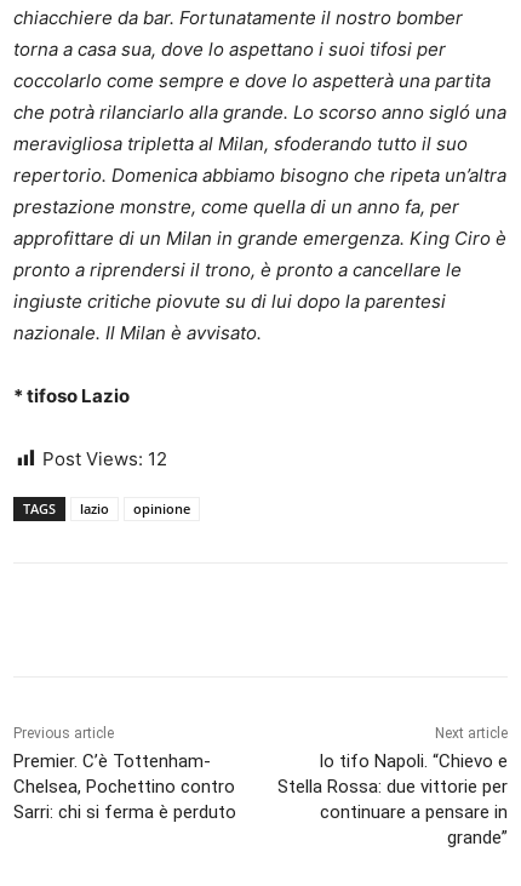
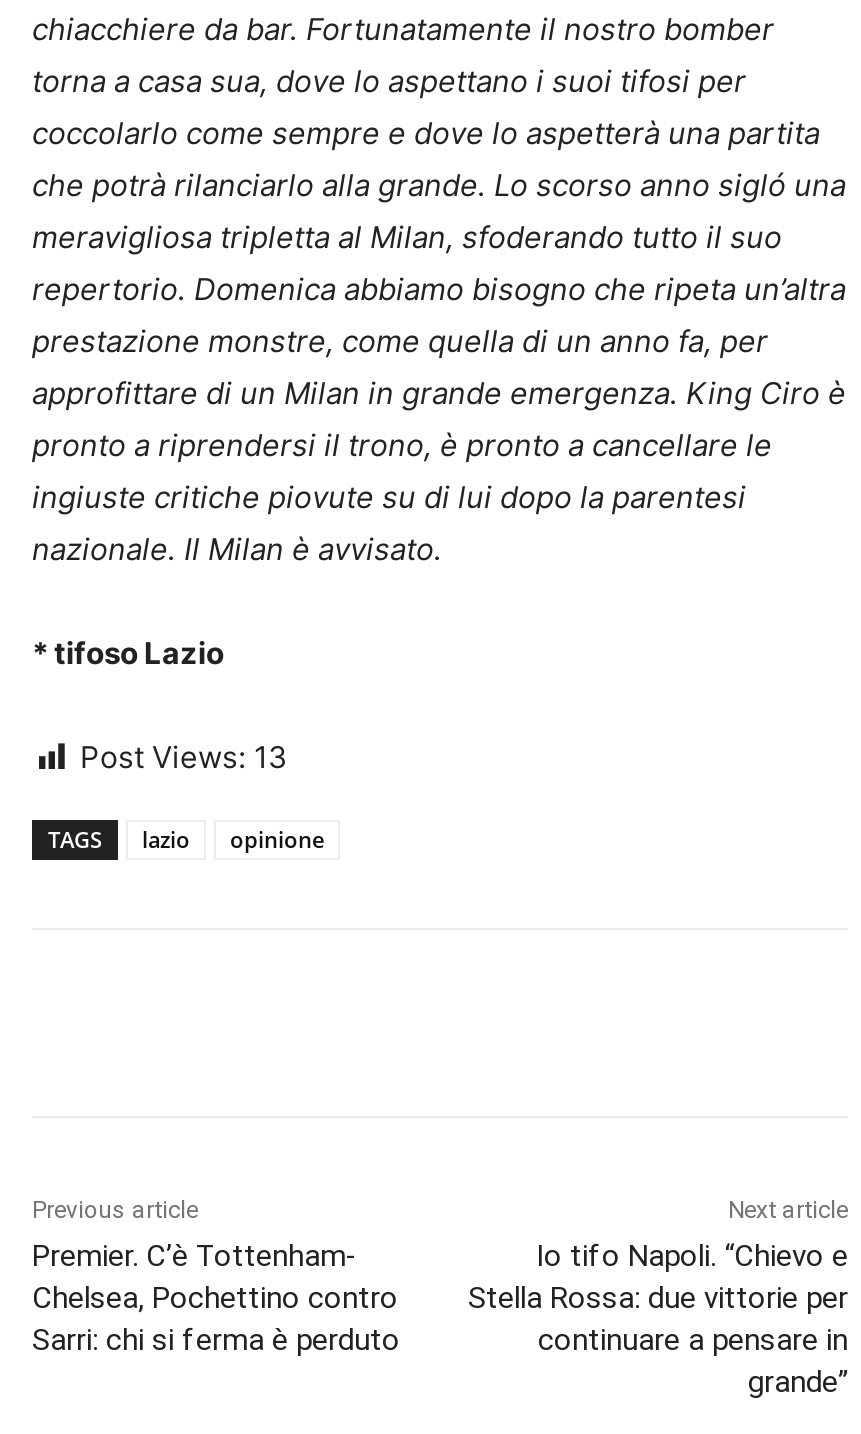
- Post Views: 12
+ Post Views: 13
